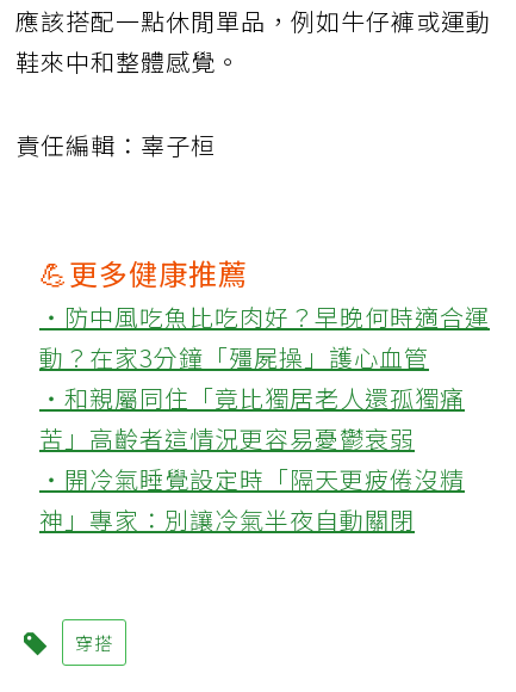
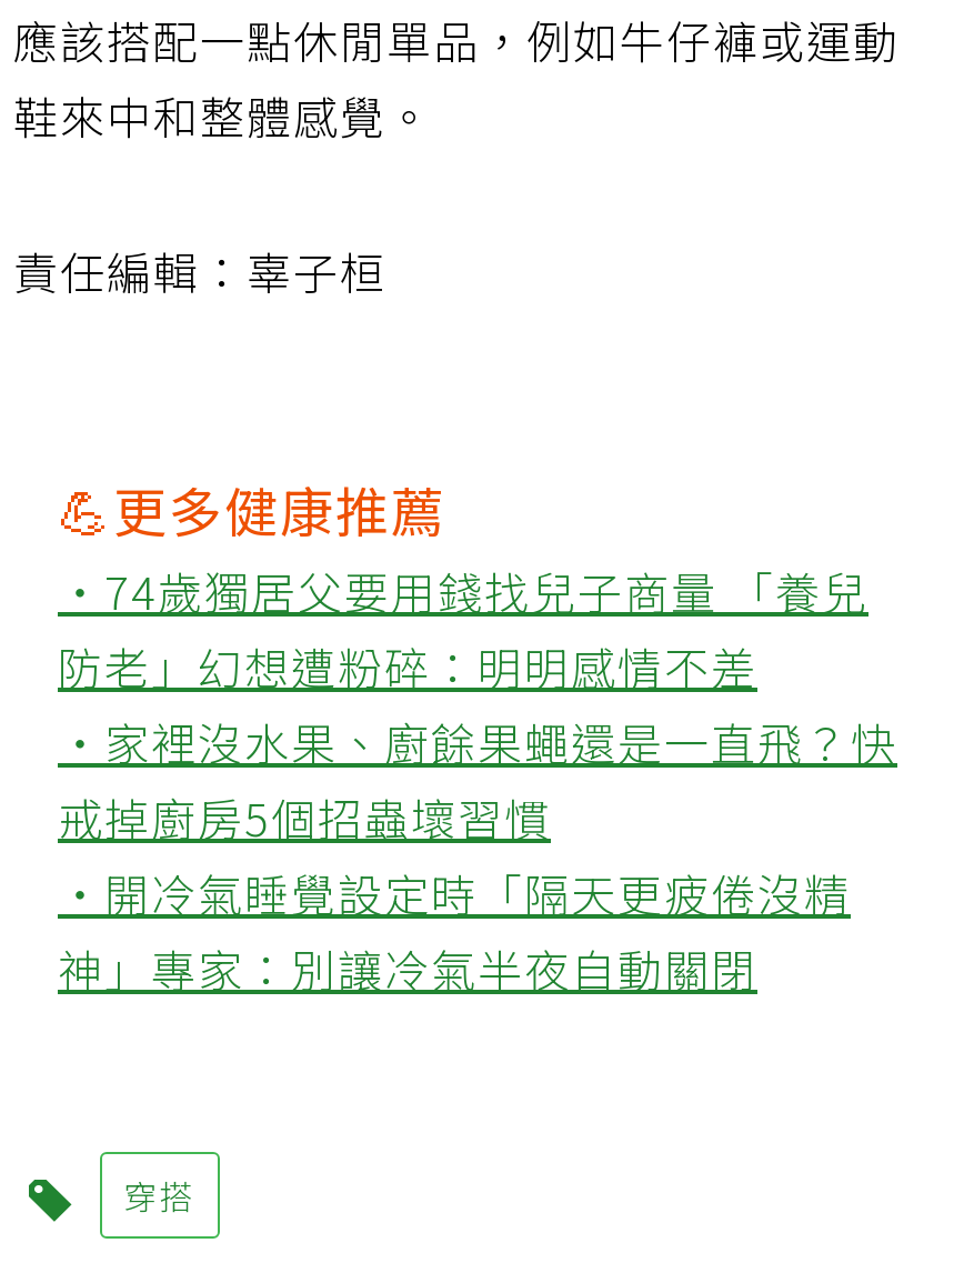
- ‧防中風吃魚比吃肉好？早晚何時適合運
- 動？在家3分鐘「殭屍操」護心血管
- ‧和親屬同住「竟比獨居老人還孤獨痛
- 苦」高齡者這情況更容易憂鬱衰弱
+ ‧74歲獨居父要用錢找兒子商量 「養兒
+ 防老」幻想遭粉碎：明明感情不差
+ ‧家裡沒水果、廚餘果蠅還是一直飛？快
+ 戒掉廚房5個招蟲壞習慣
